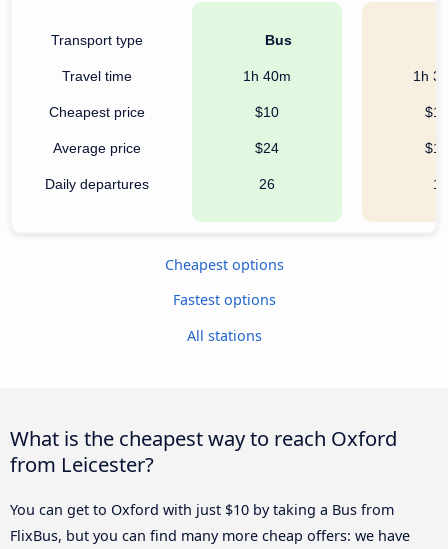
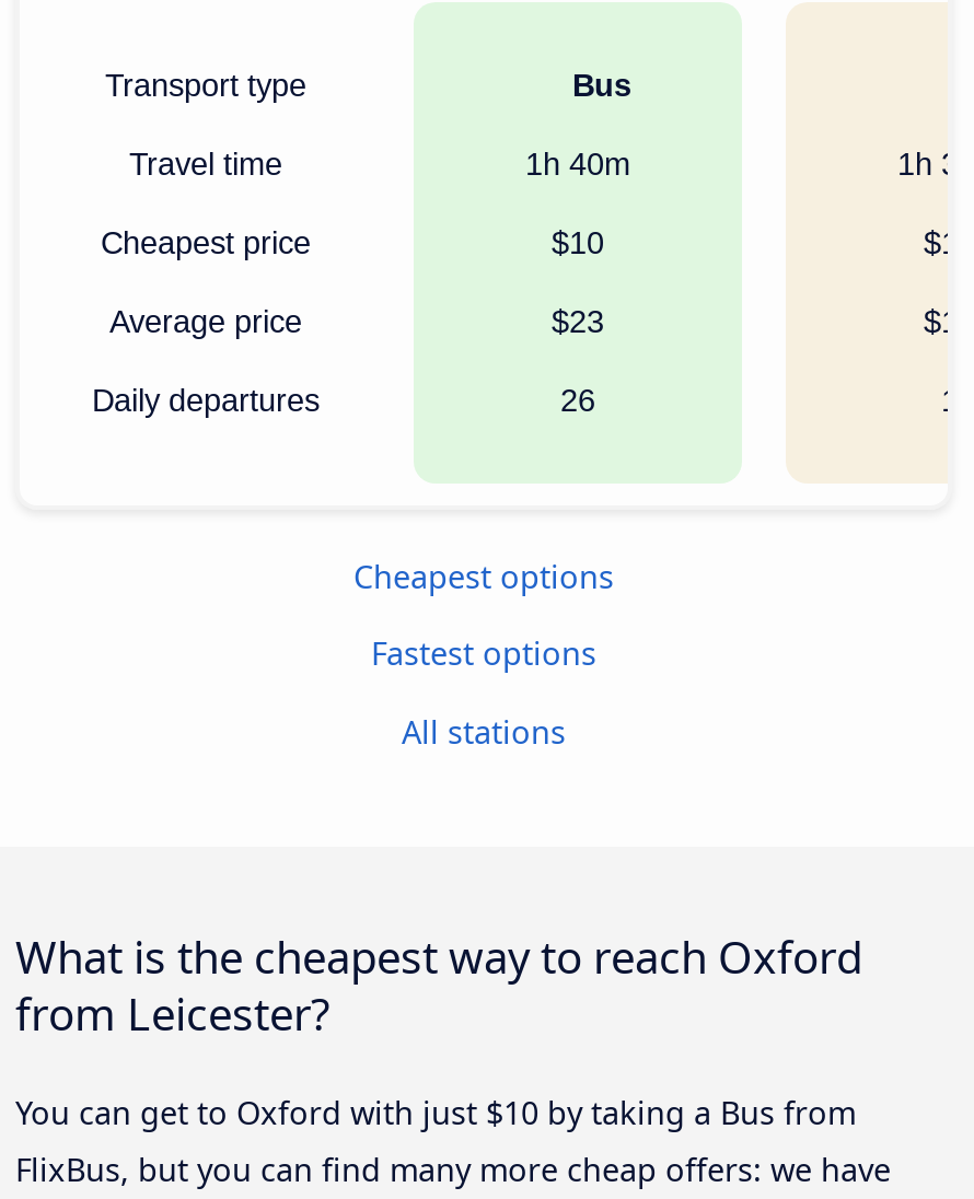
- $24
+ $23
